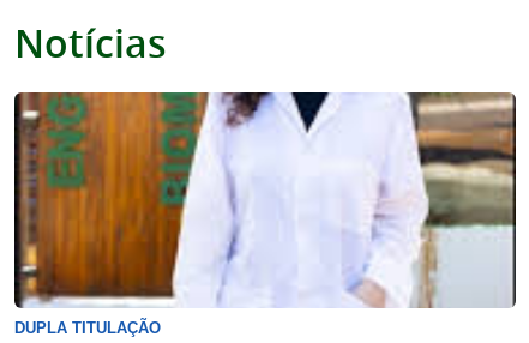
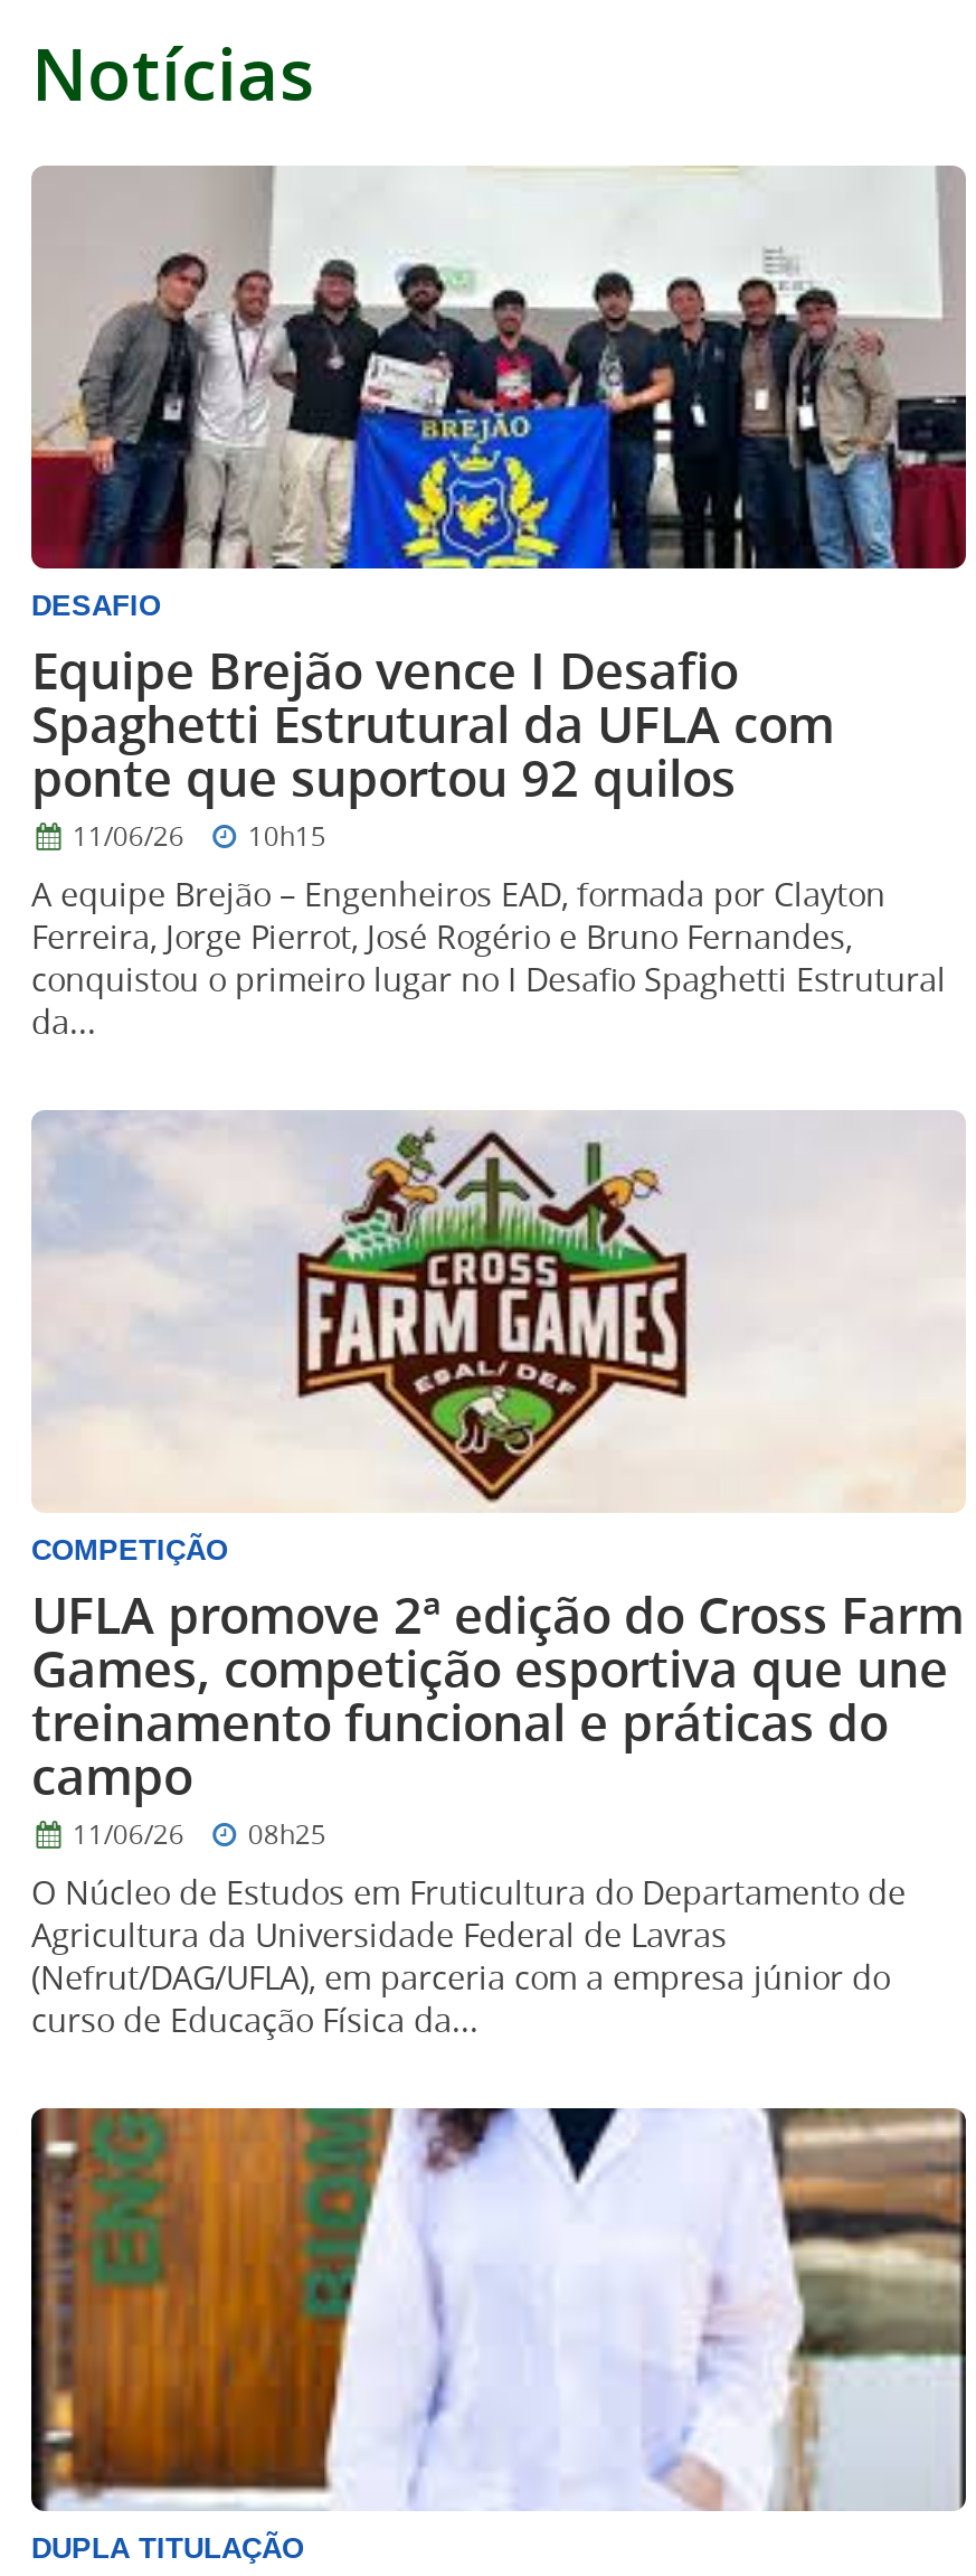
+ [image]
+ DESAFIO
+ Equipe Brejão vence I Desafio
+ Spaghetti Estrutural da UFLA com
+ ponte que suportou 92 quilos
+ 11/06/26
+ 10h15
+ A equipe Brejão – Engenheiros EAD, formada por Clayton
+ Ferreira, Jorge Pierrot, José Rogério e Bruno Fernandes,
+ conquistou o primeiro lugar no I Desafio Spaghetti Estrutural
+ da...

+ [image]
+ COMPETIÇÃO
+ UFLA promove 2ª edição do Cross Farm
+ Games, competição esportiva que une
+ treinamento funcional e práticas do
+ campo
+ 11/06/26
+ 08h25
+ O Núcleo de Estudos em Fruticultura do Departamento de
+ Agricultura da Universidade Federal de Lavras
+ (Nefrut/DAG/UFLA), em parceria com a empresa júnior do
+ curso de Educação Física da...
